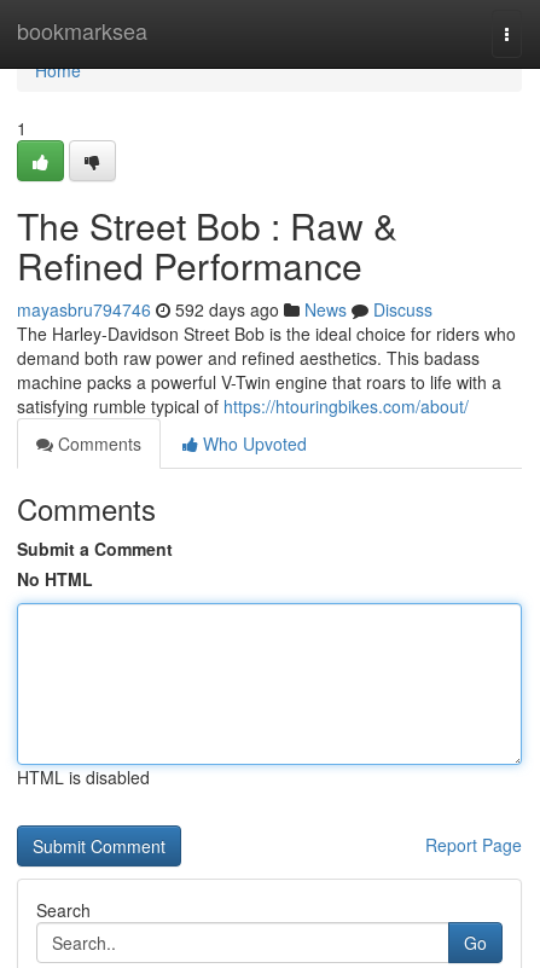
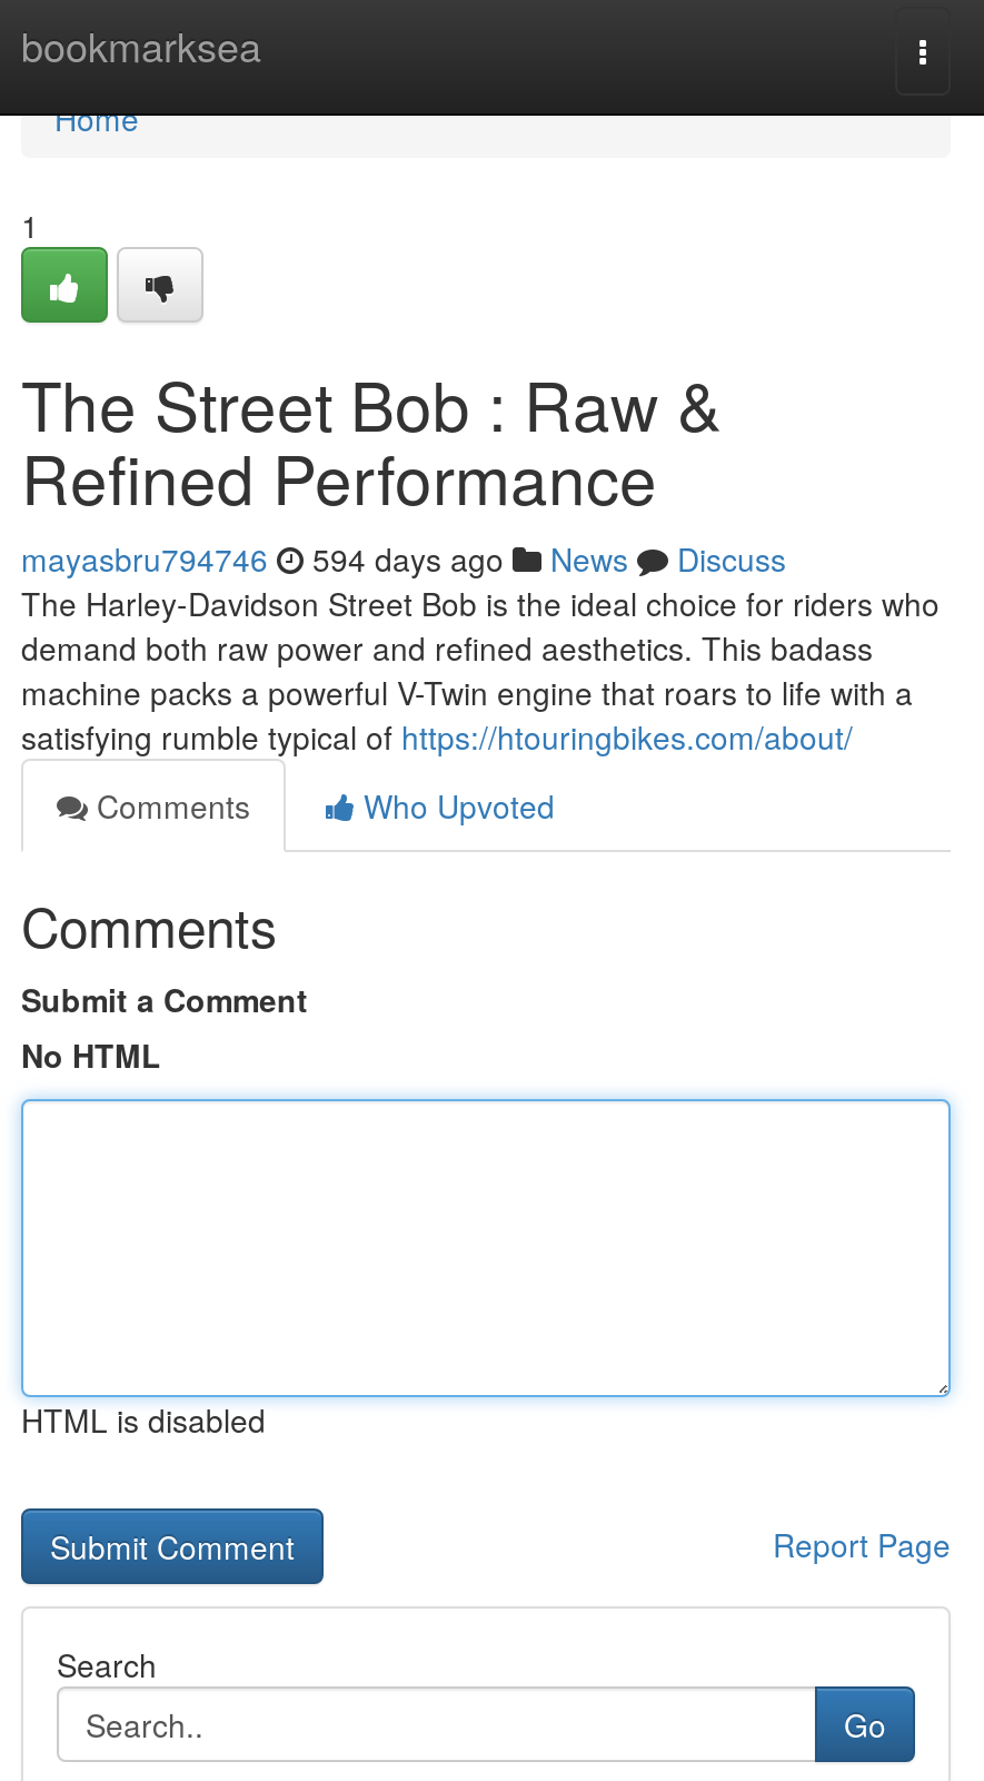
- mayasbru794746 592 days ago News Discuss
+ mayasbru794746 594 days ago News Discuss
